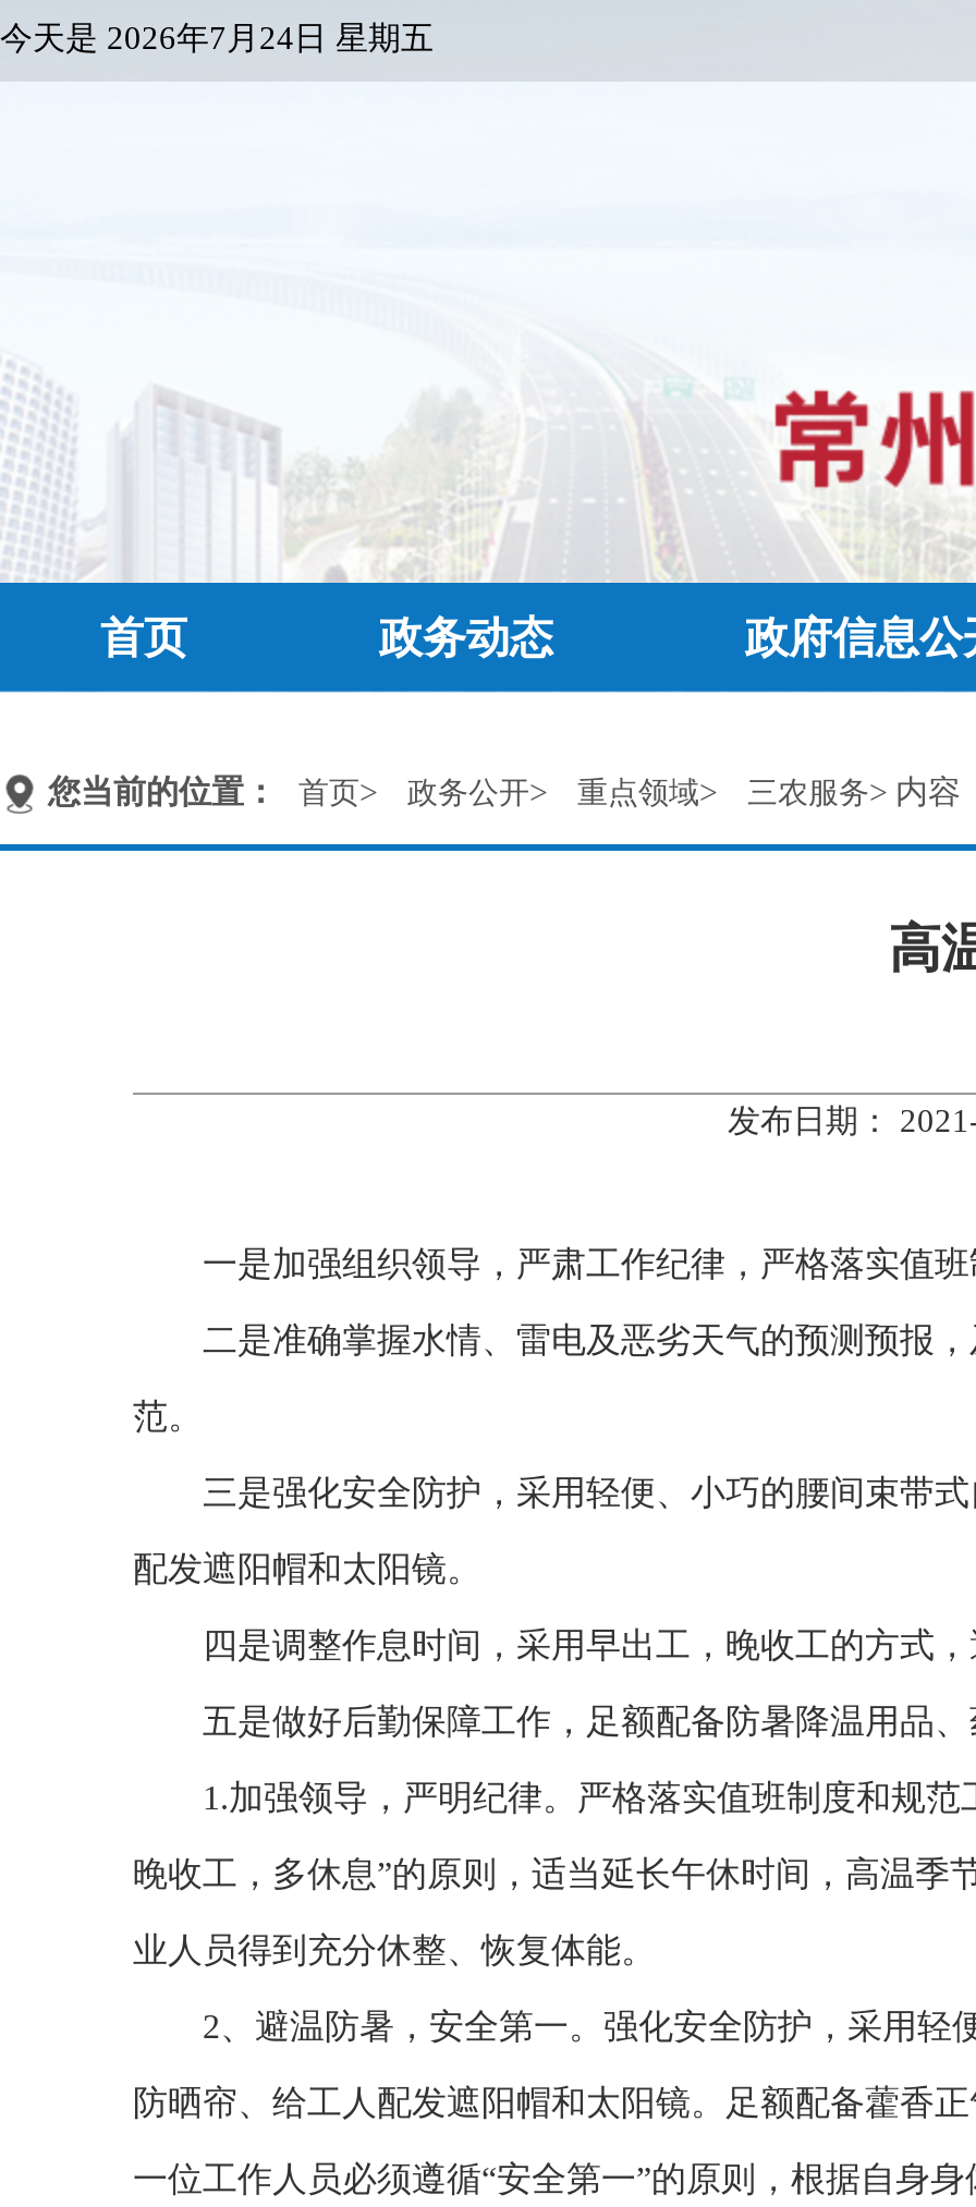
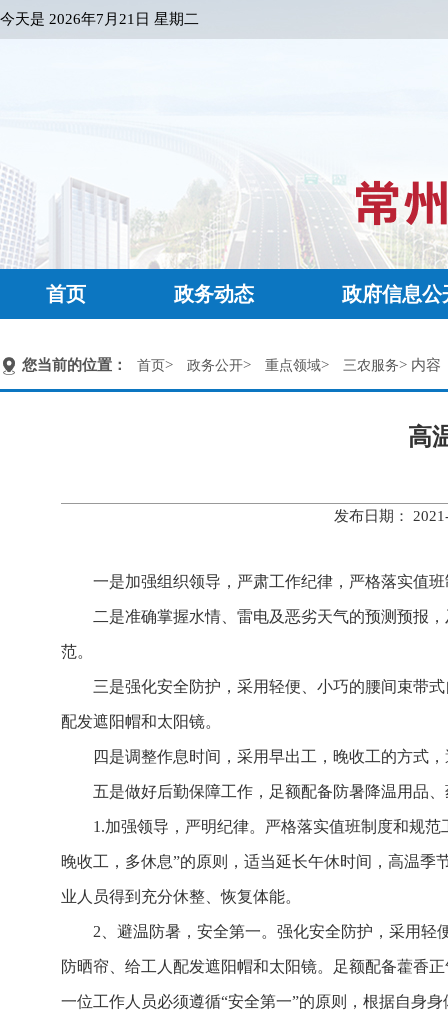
- 今天是2026年7月24日 星期五
+ 今天是2026年7月21日 星期二
